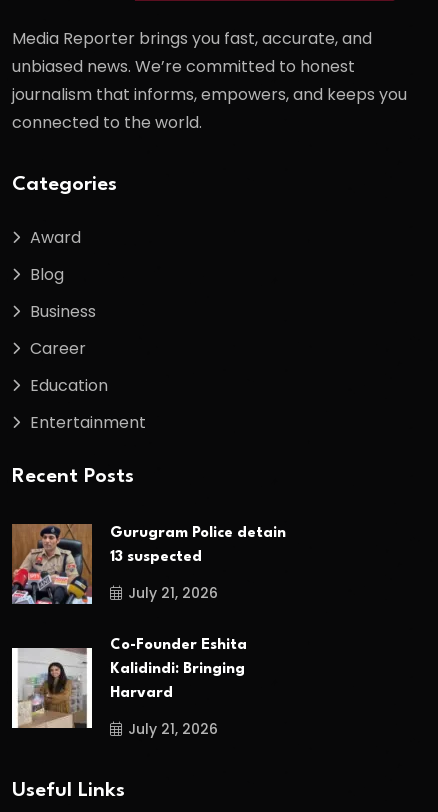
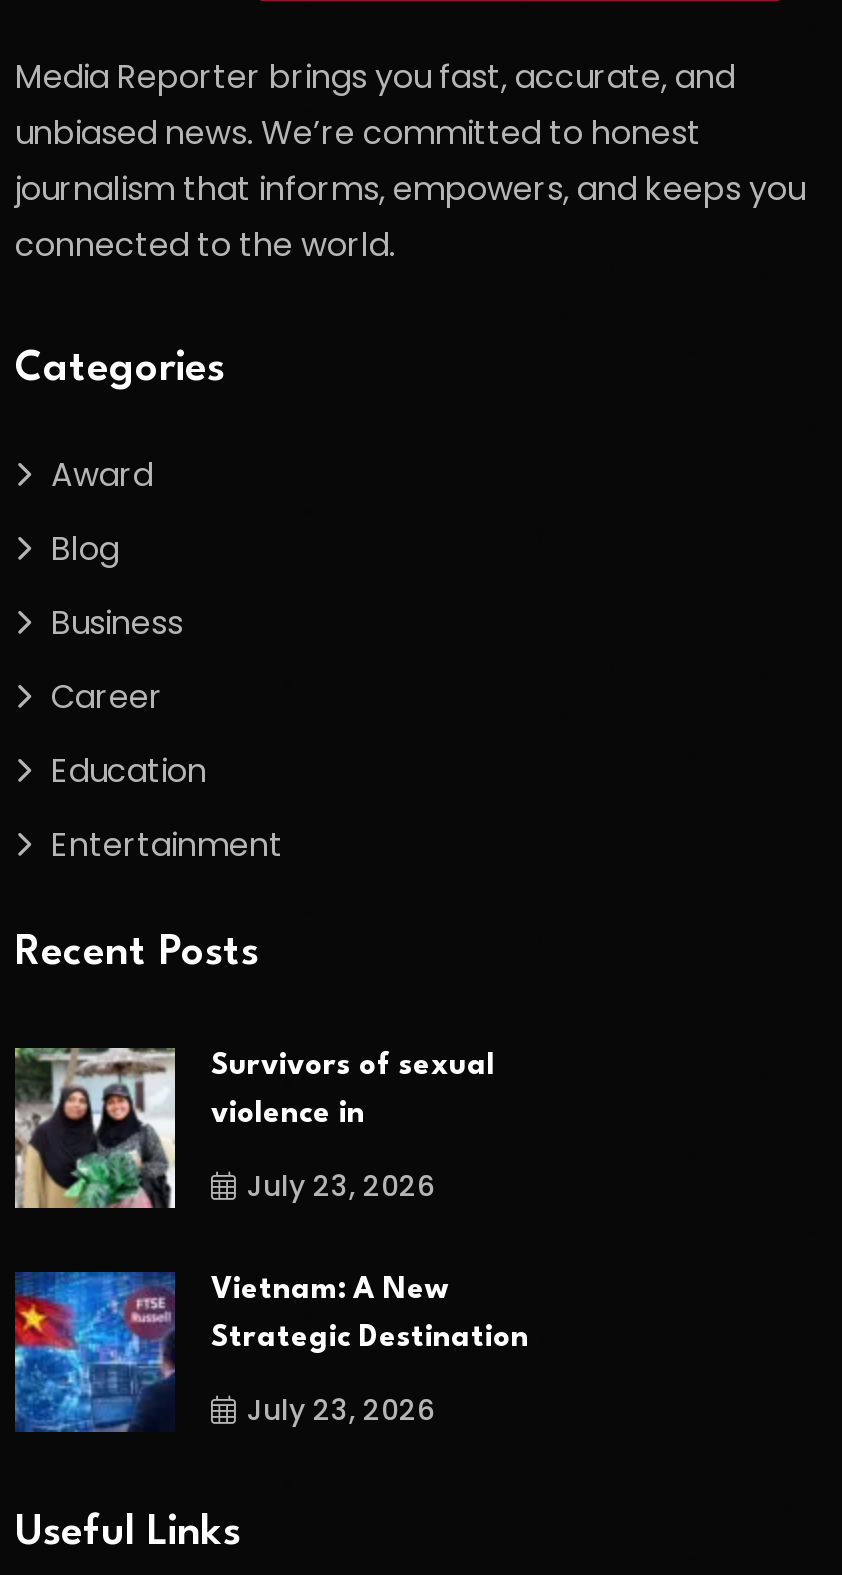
- [image]
- Gurugram Police detain
- 13 suspected
- July 21, 2026
- Co-Founder Eshita
- Kalidindi: Bringing
- Harvard
- July 21, 2026
+ [image]
+ Survivors of sexual
+ violence in
+ July 23, 2026
+ Vietnam: A New
+ Strategic Destination
+ July 23, 2026

- [image]
+ [image]
